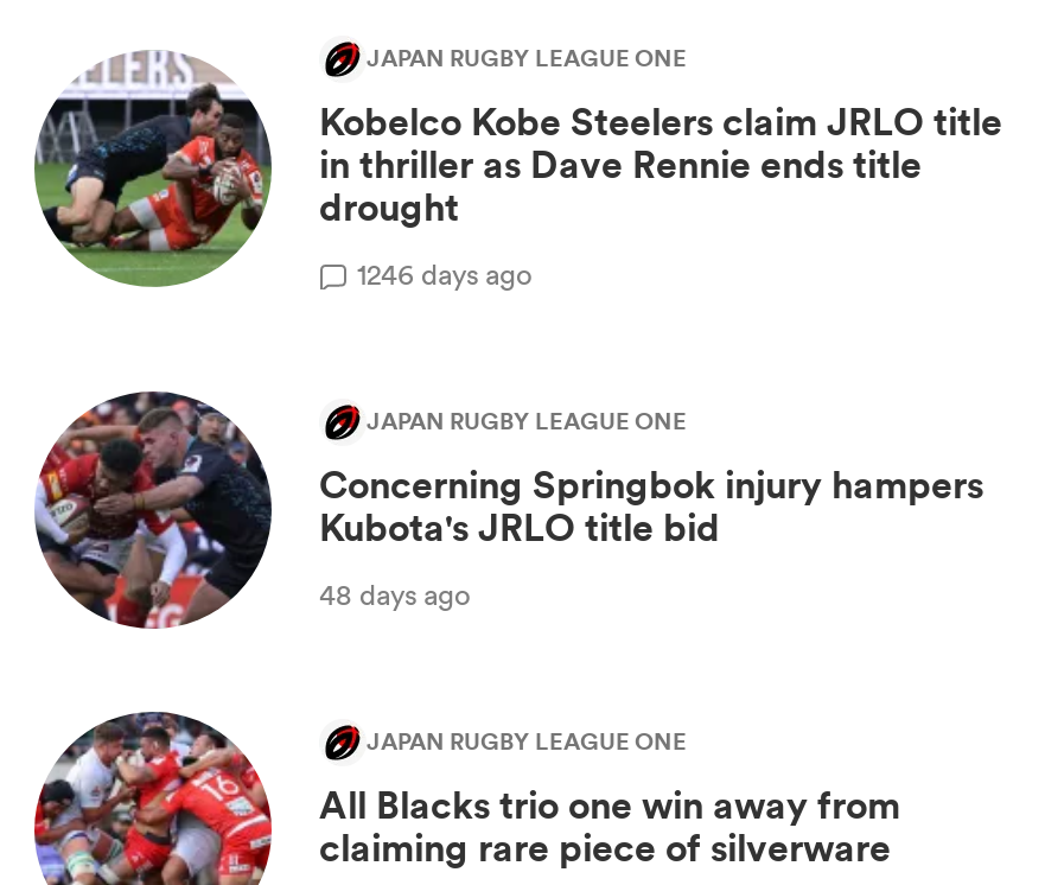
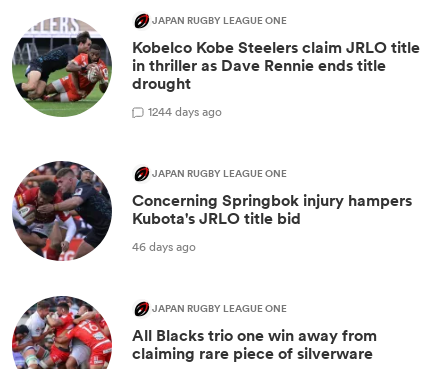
- 1246 days ago
+ 1244 days ago

- 48 days ago
+ 46 days ago
